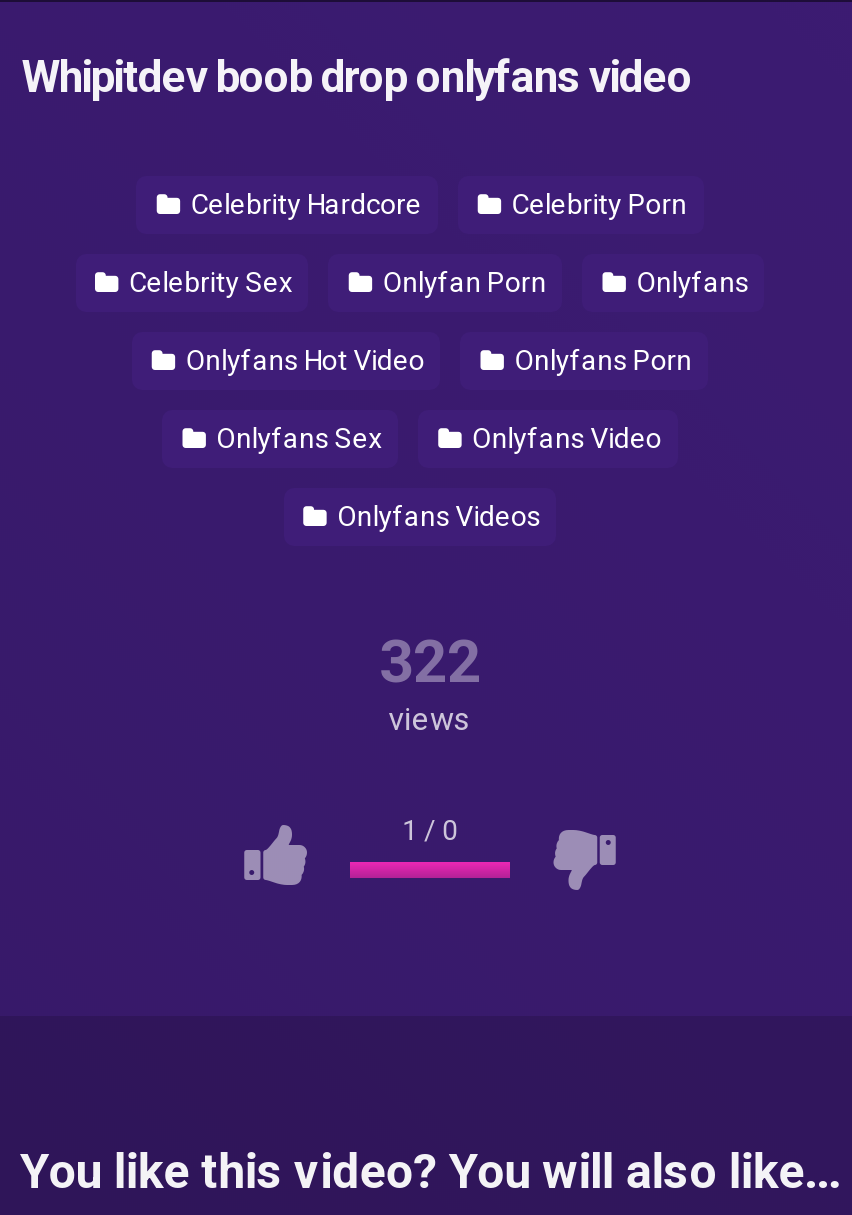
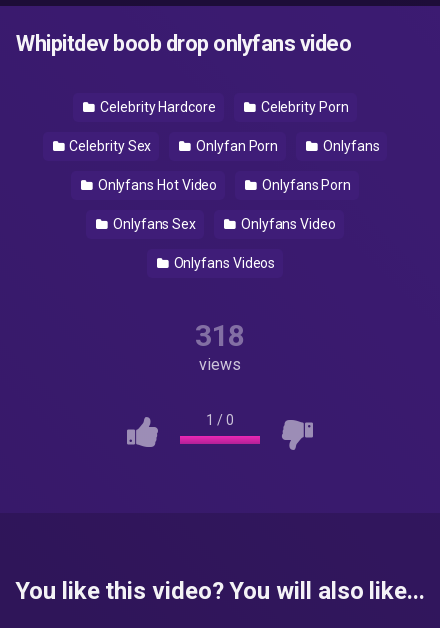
- 322
+ 318
